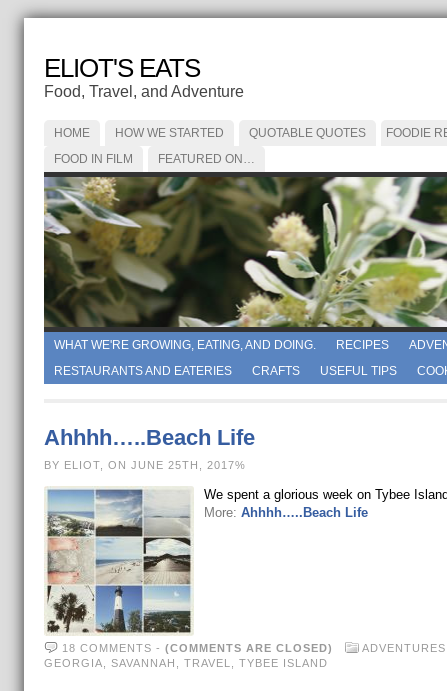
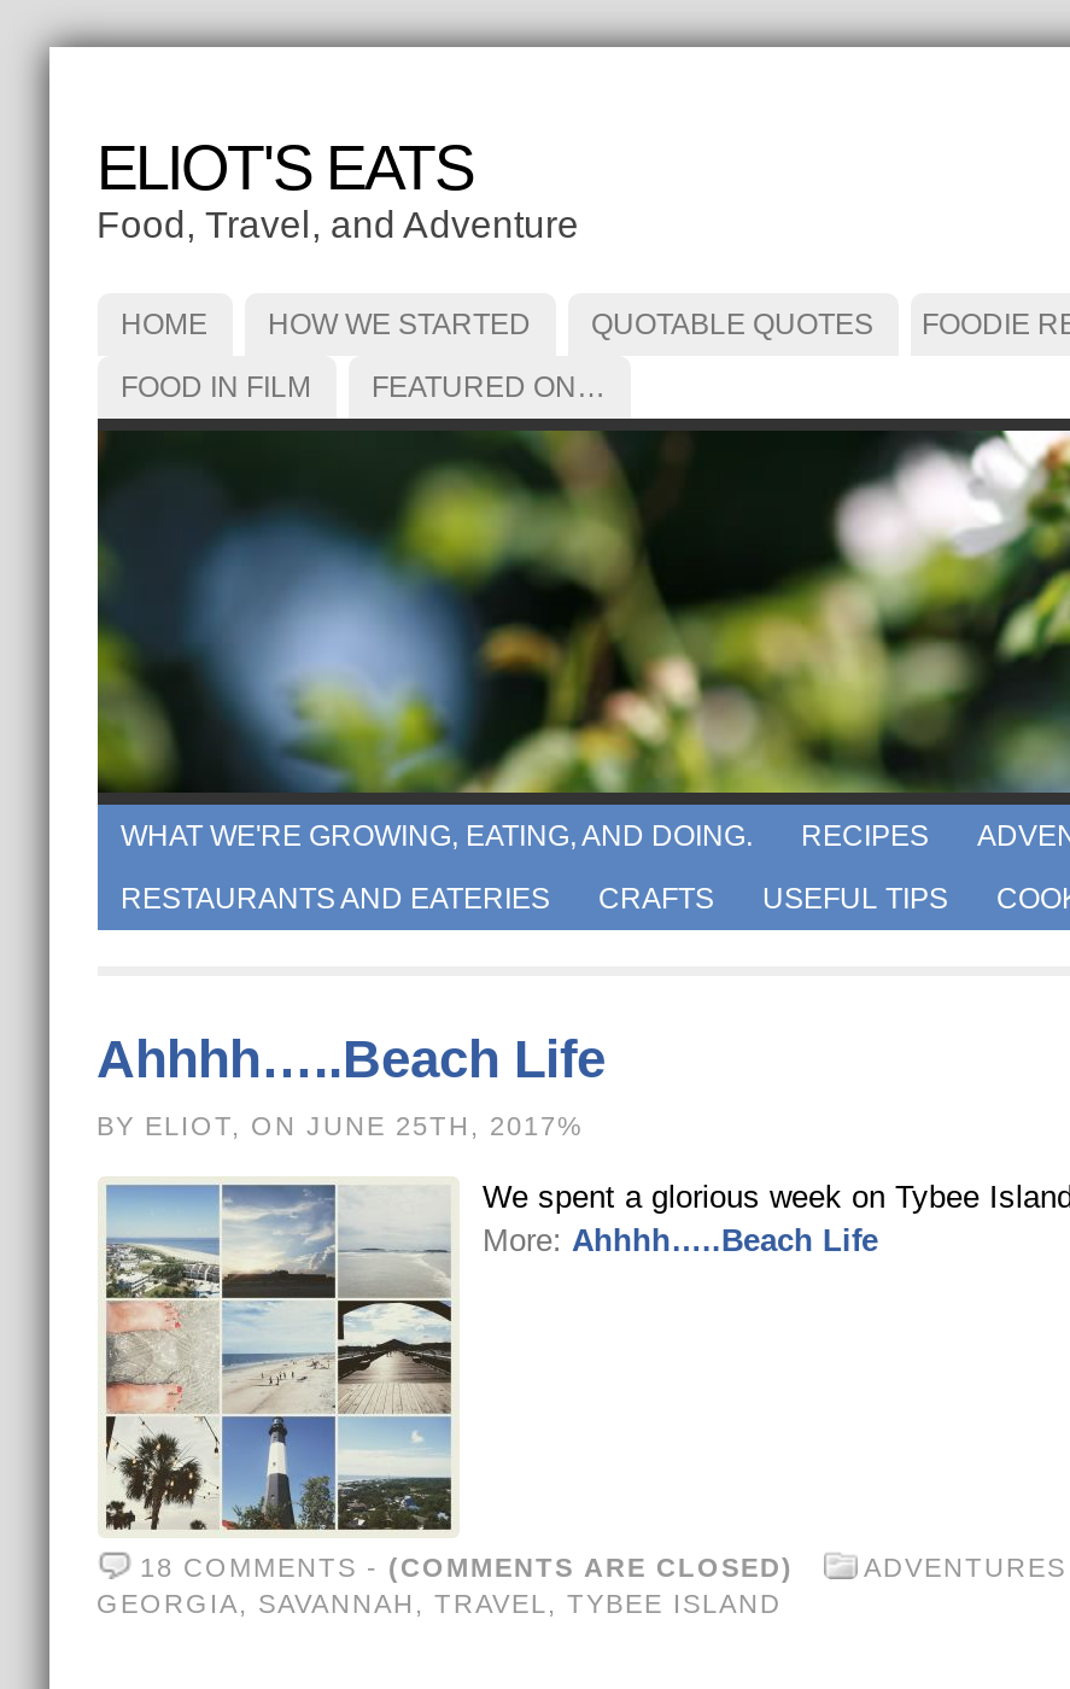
- [image]
+ [image]
